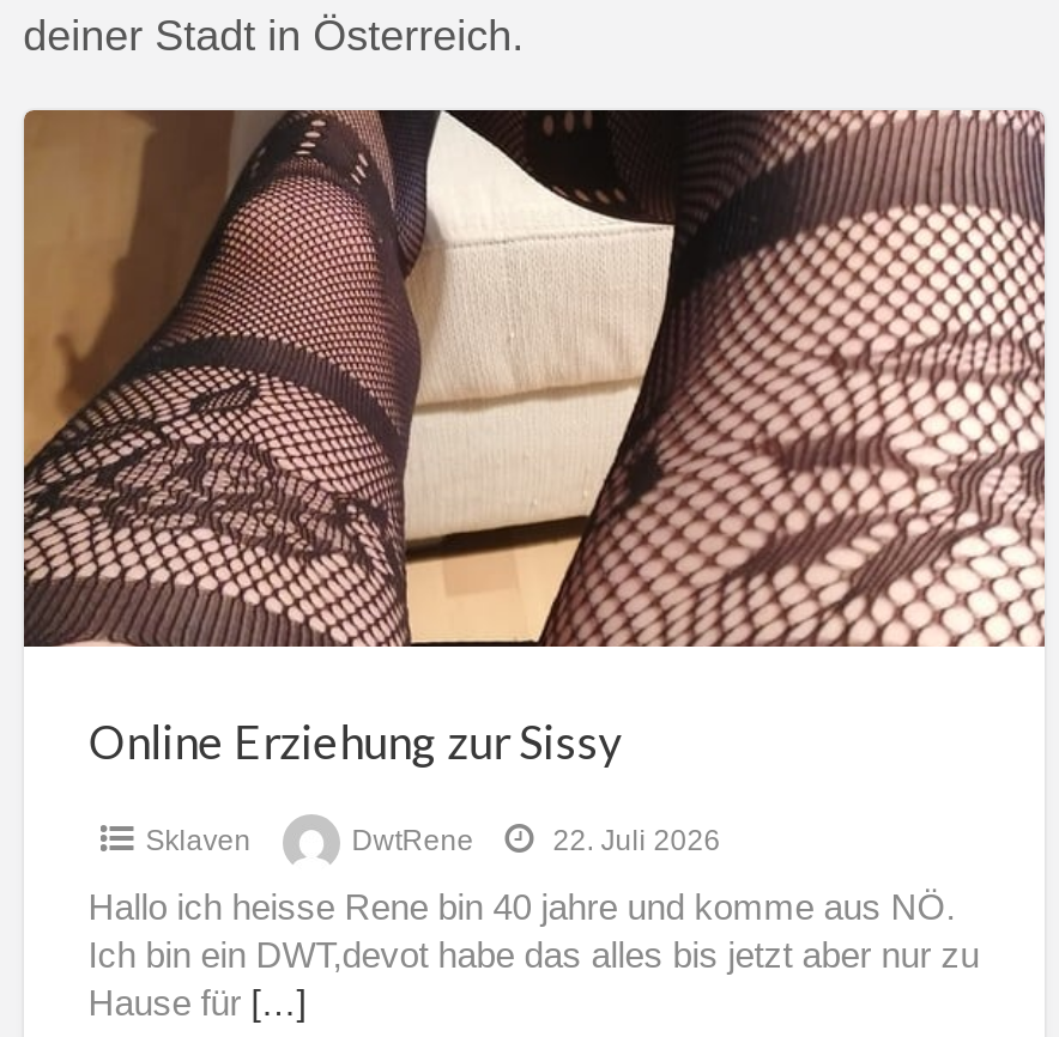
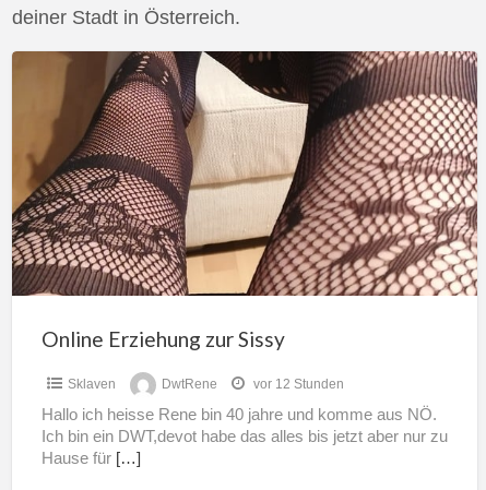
- 22. Juli 2026
+ vor 12 Stunden
